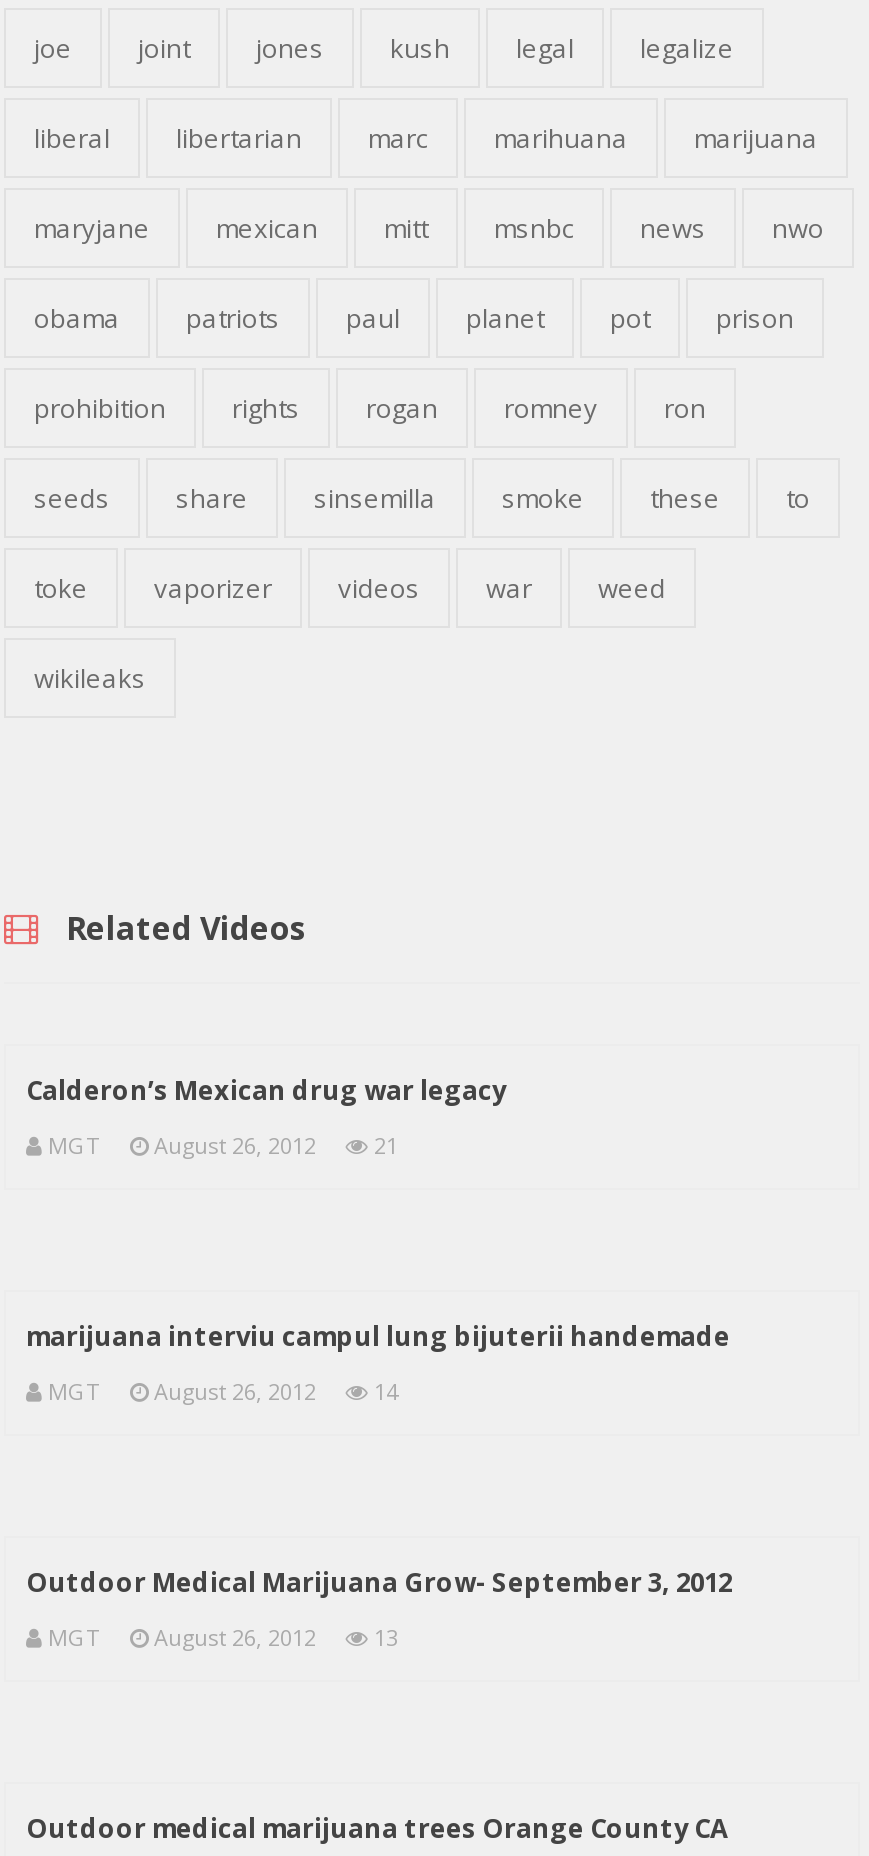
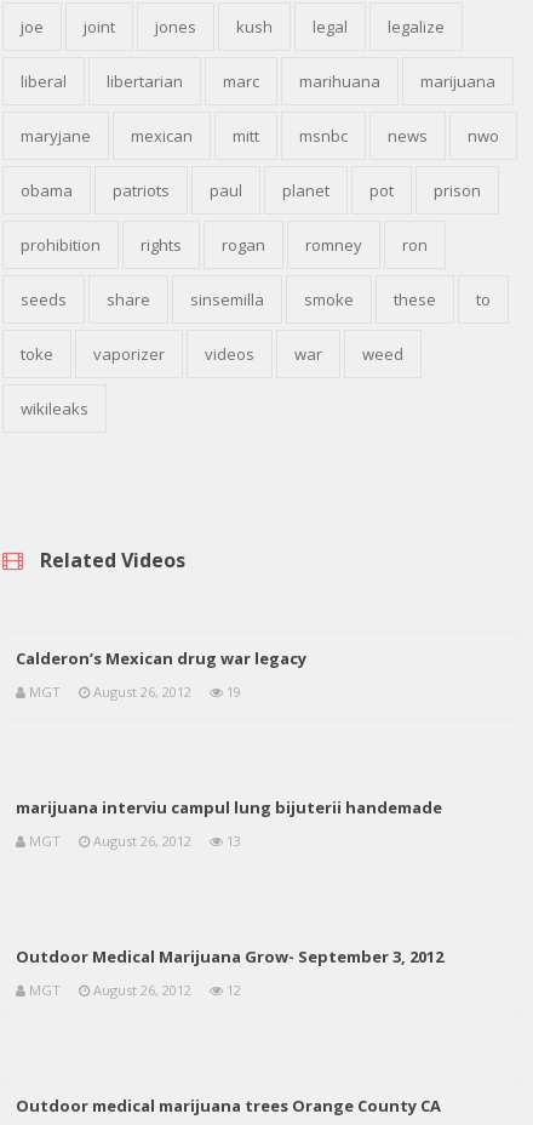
- MGT August 26, 2012 21
+ MGT August 26, 2012 19

- MGT August 26, 2012 14
+ MGT August 26, 2012 13

- MGT August 26, 2012 13
+ MGT August 26, 2012 12
